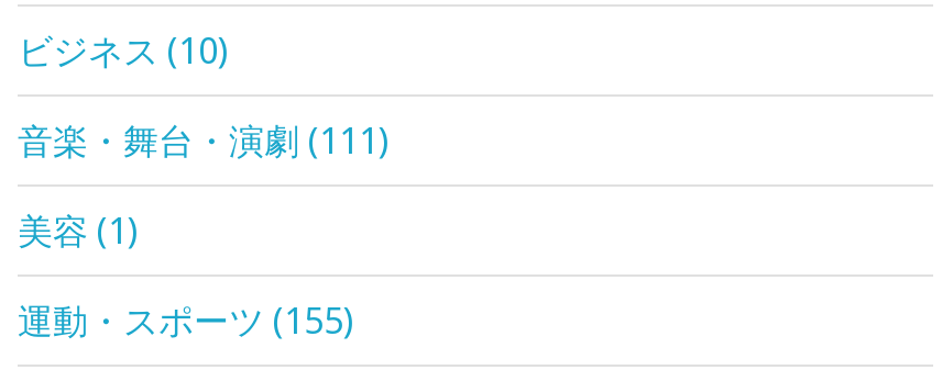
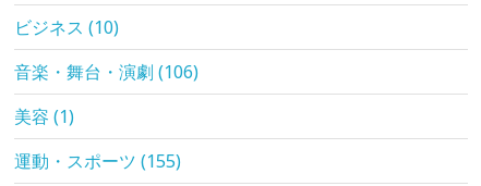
- 音楽・舞台・演劇(111)
+ 音楽・舞台・演劇(106)
